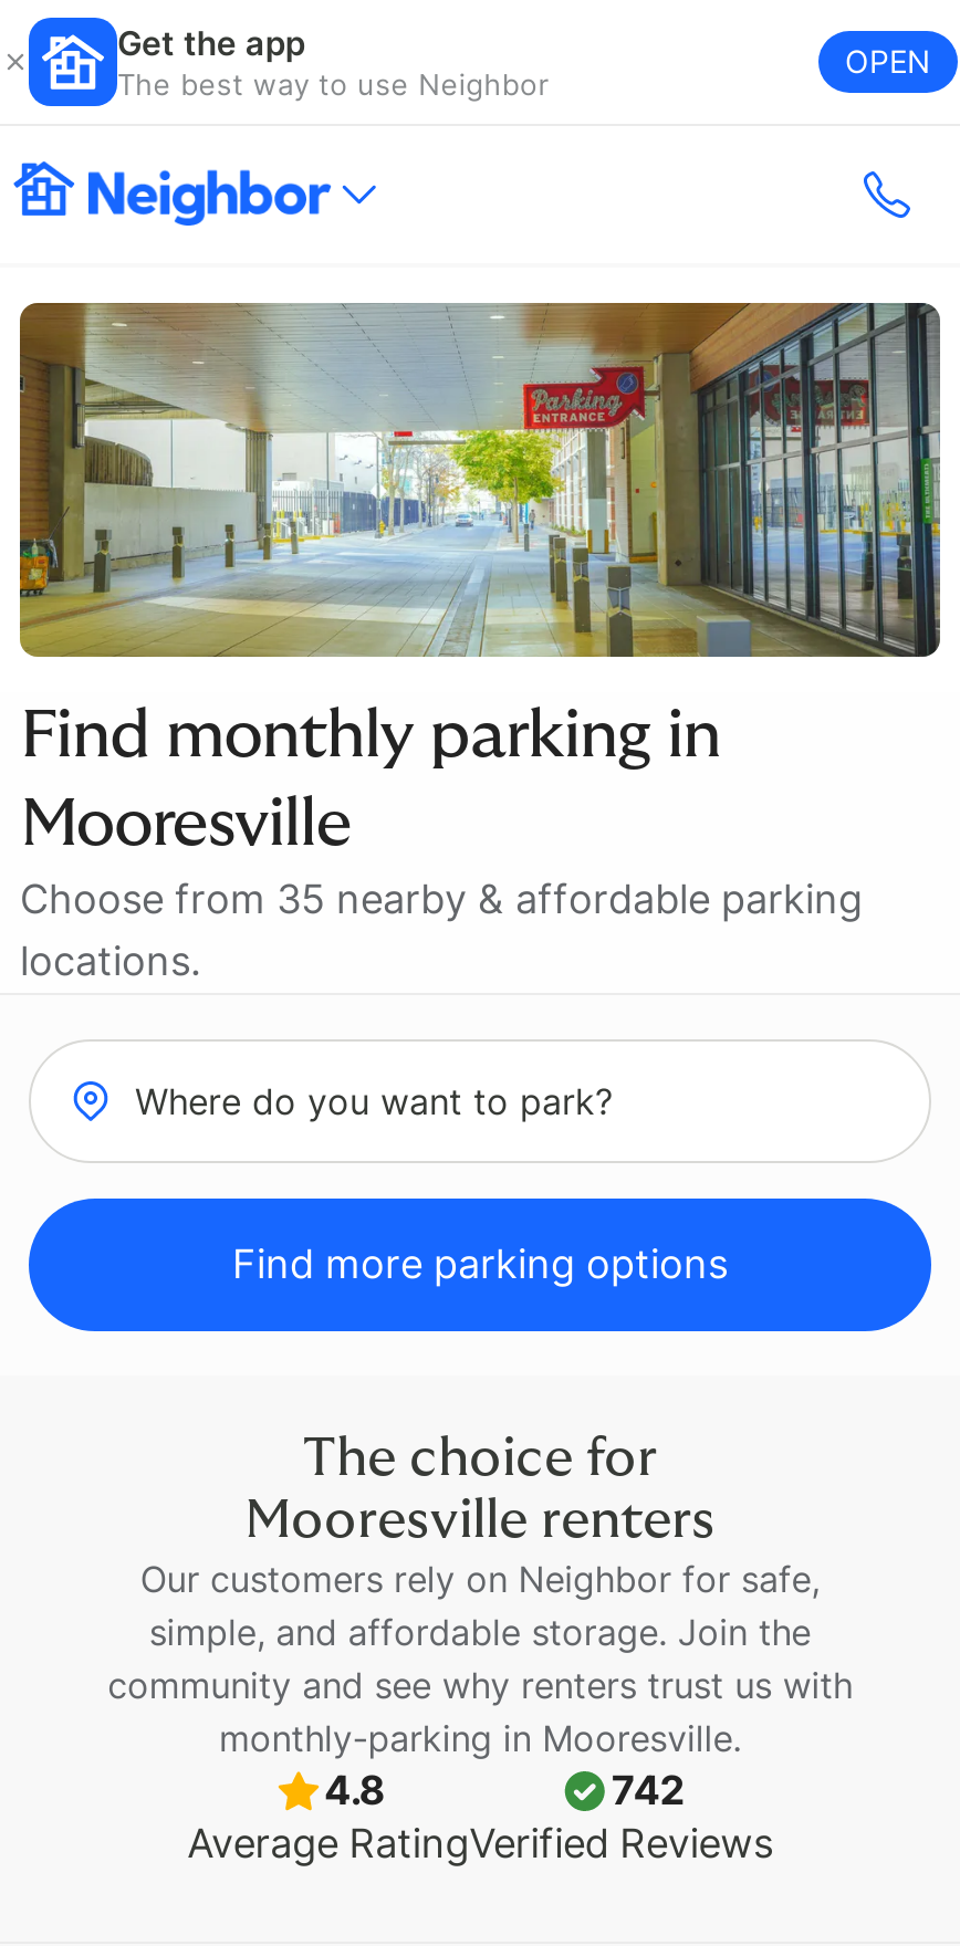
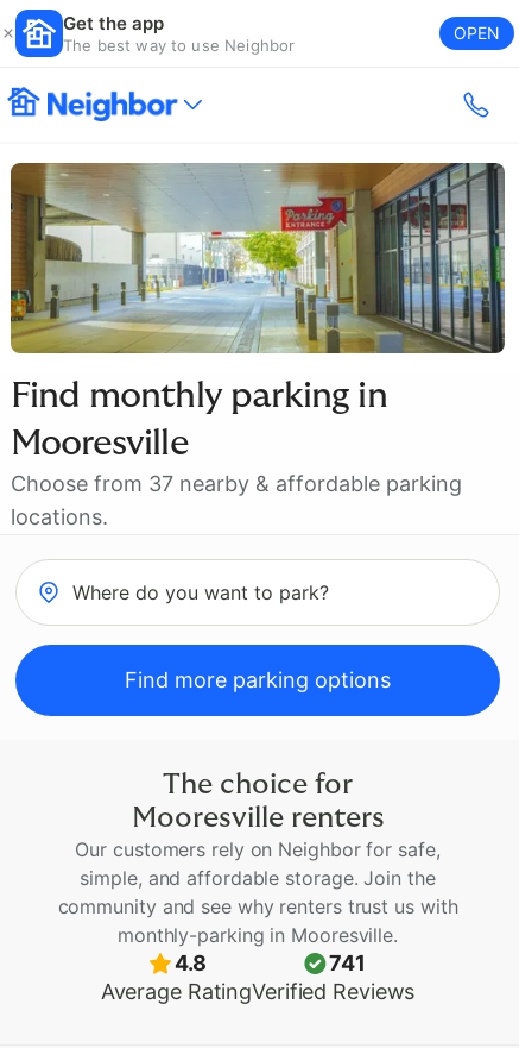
- Choose from 35 nearby & affordable parking
+ Choose from 37 nearby & affordable parking

- 742
+ 741
